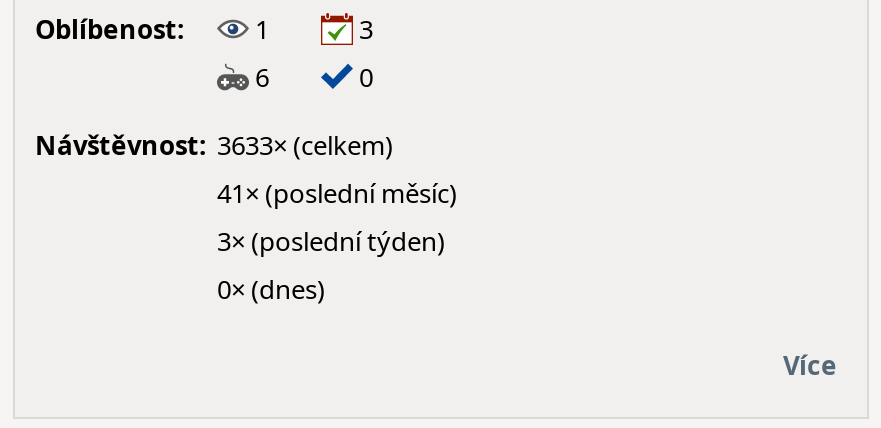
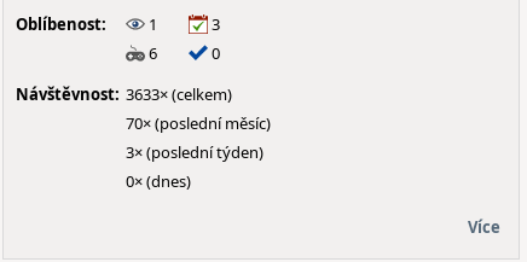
- 41× (poslední měsíc)
+ 70× (poslední měsíc)
